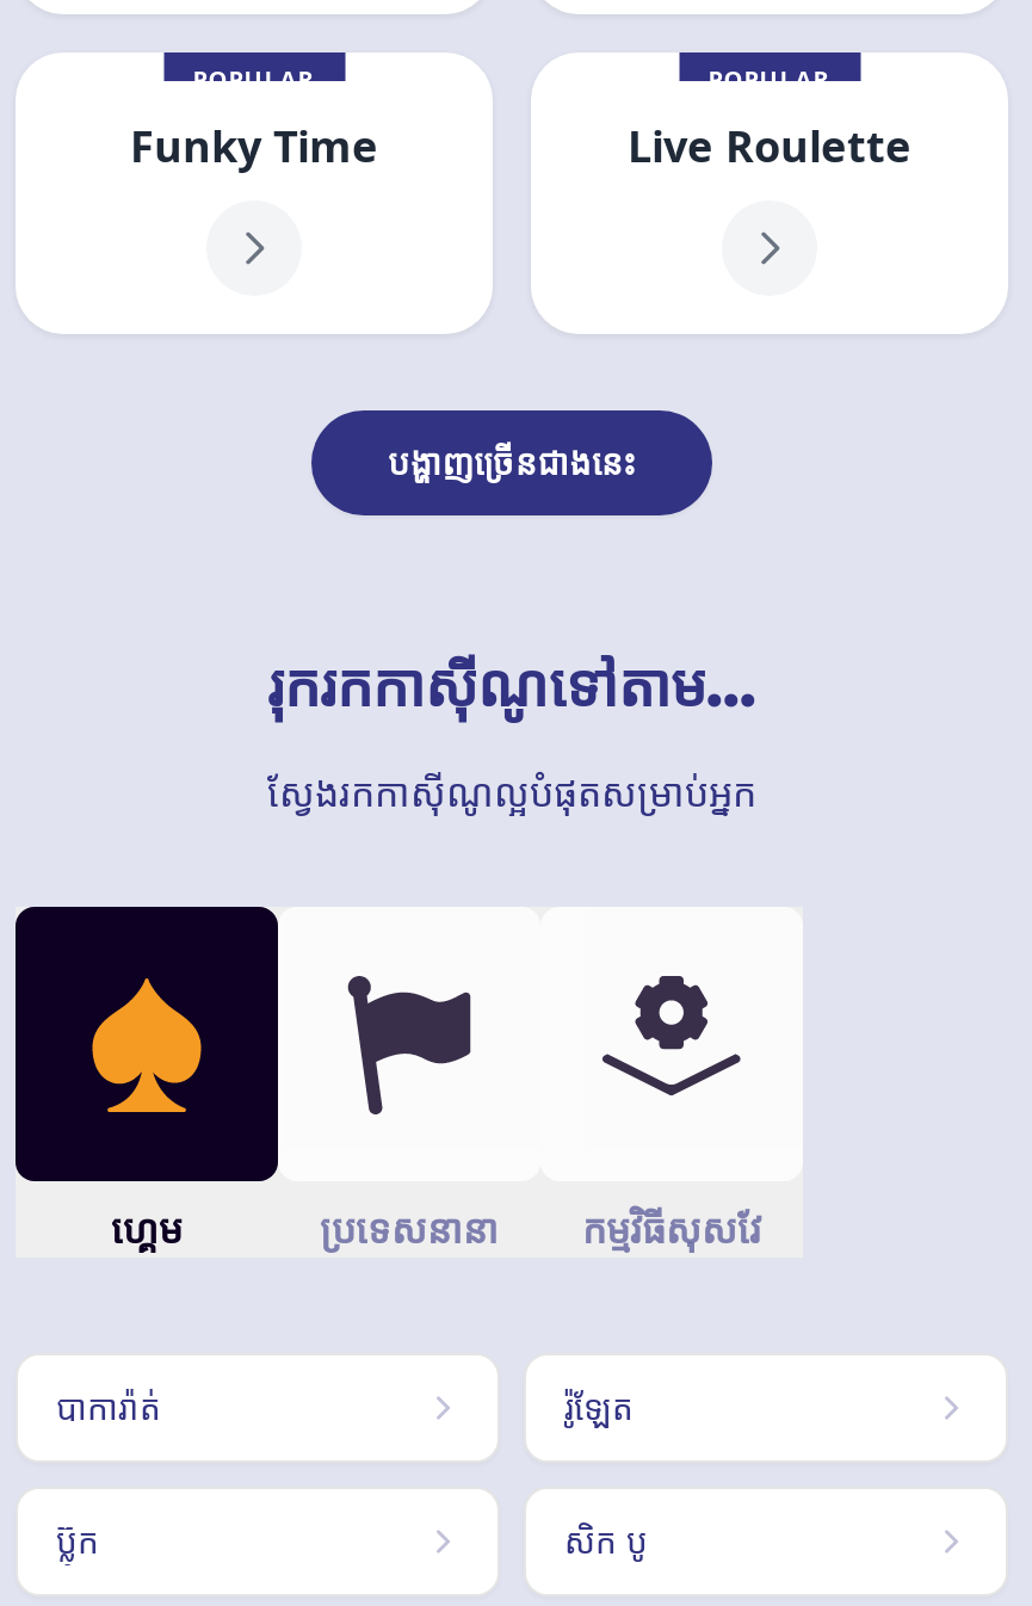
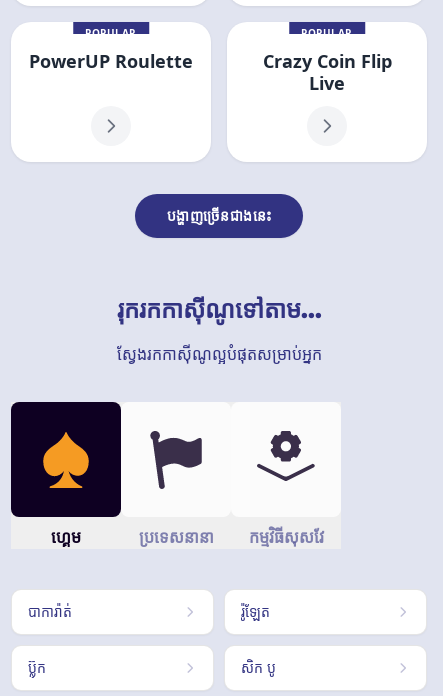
- Funky Time
+ PowerUP Roulette

- Live Roulette
+ Crazy Coin Flip
+ Live
